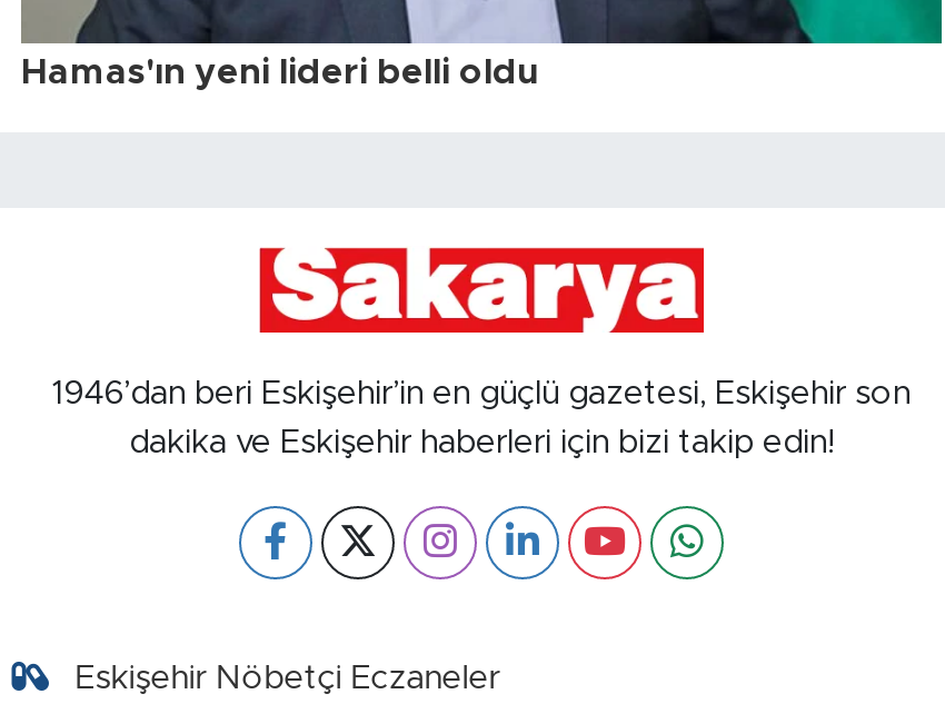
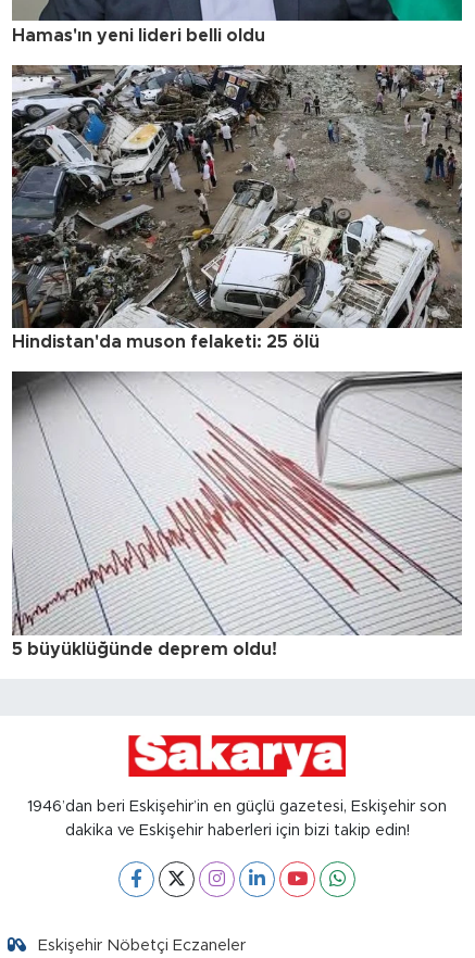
+ [image]
+ Hindistan'da muson felaketi: 25 ölü

+ [image]
+ 5 büyüklüğünde deprem oldu!
